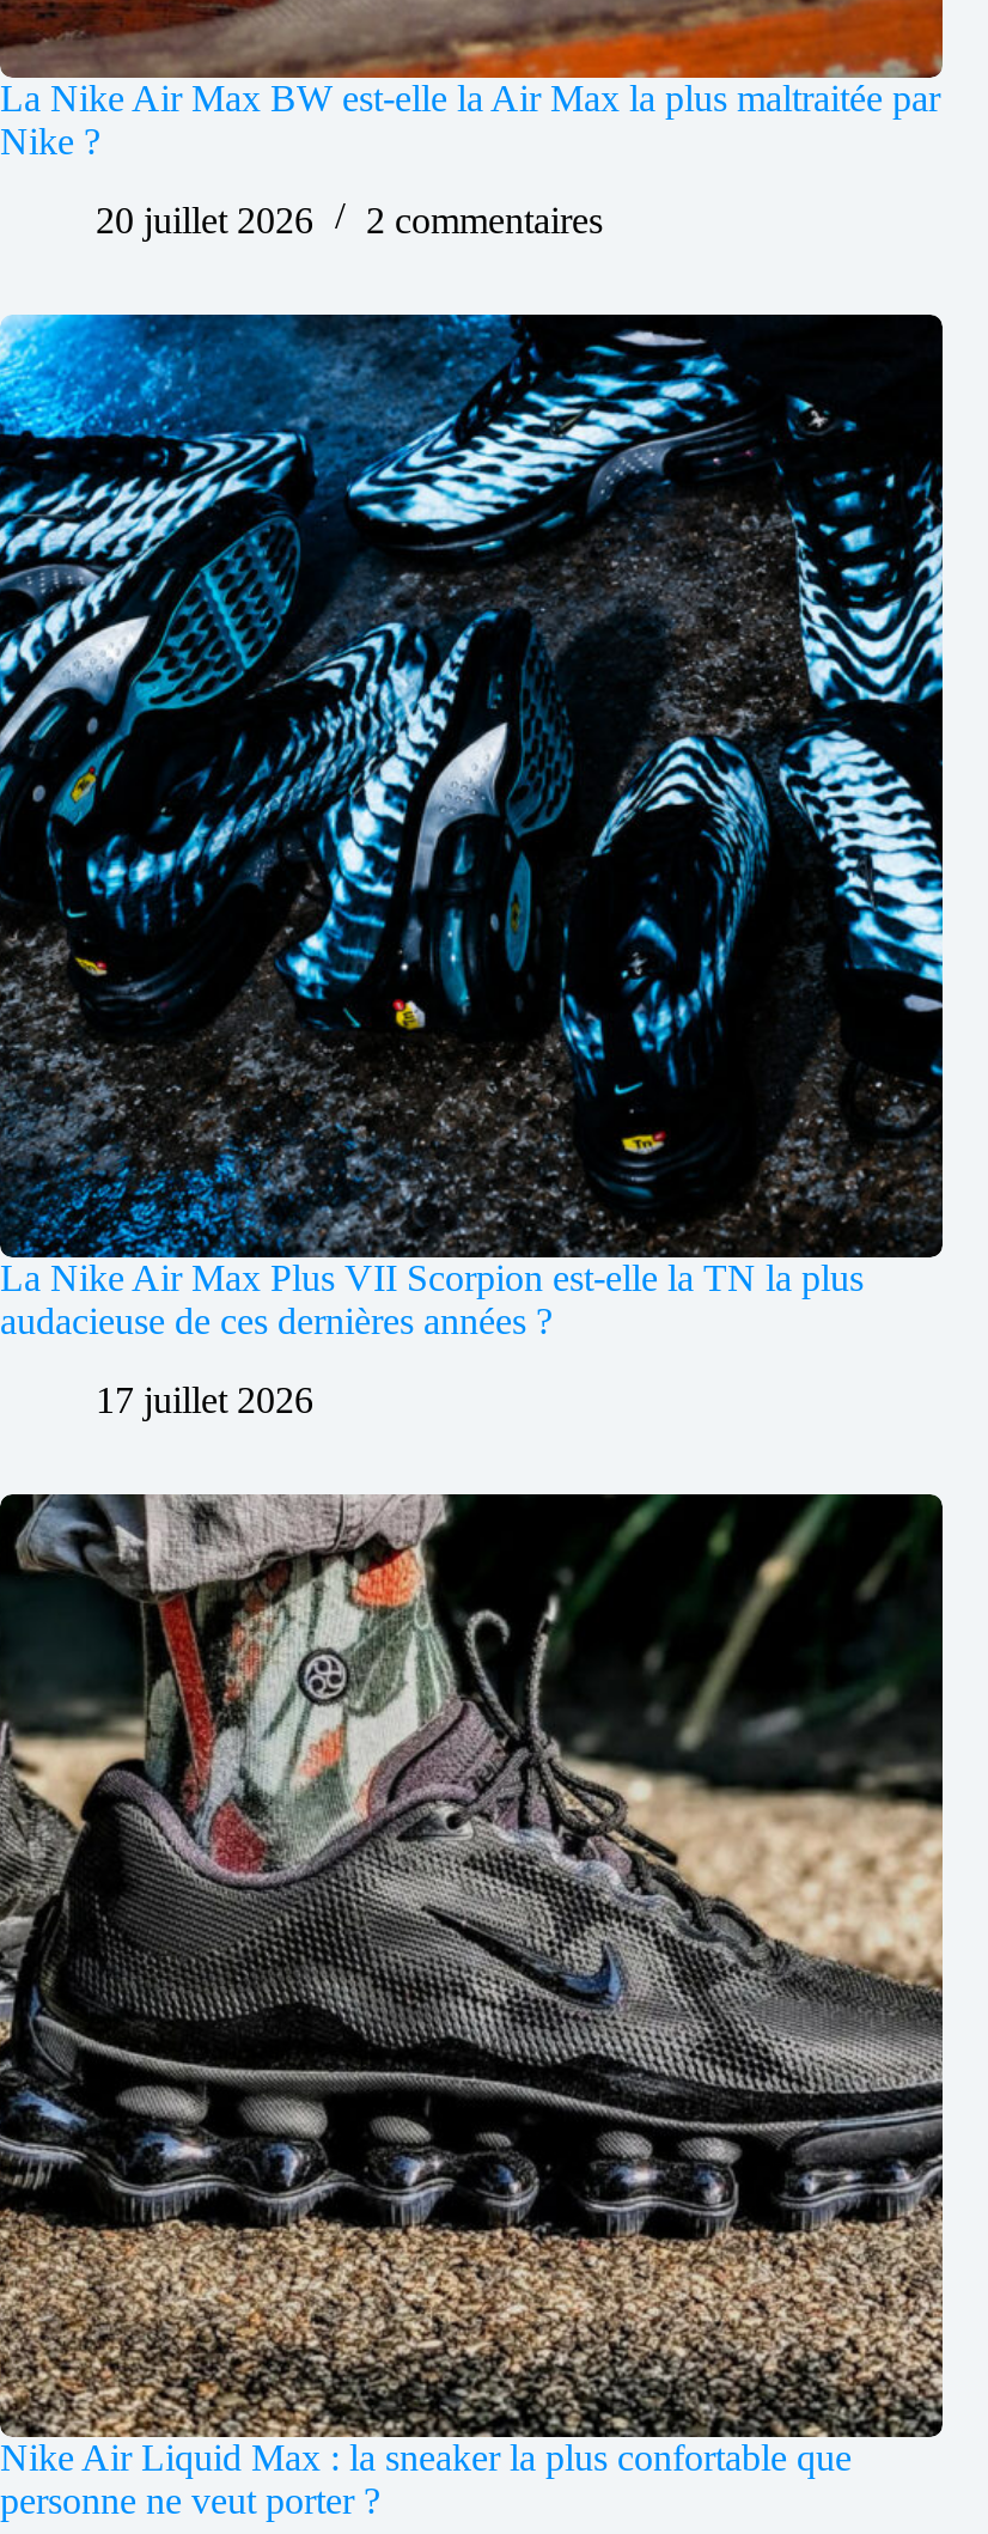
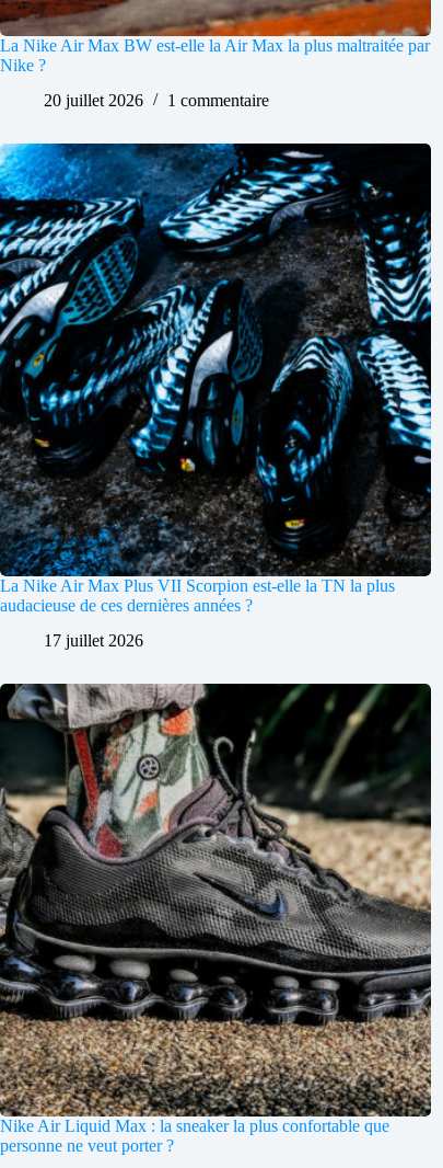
- 2 commentaires
+ 1 commentaire
